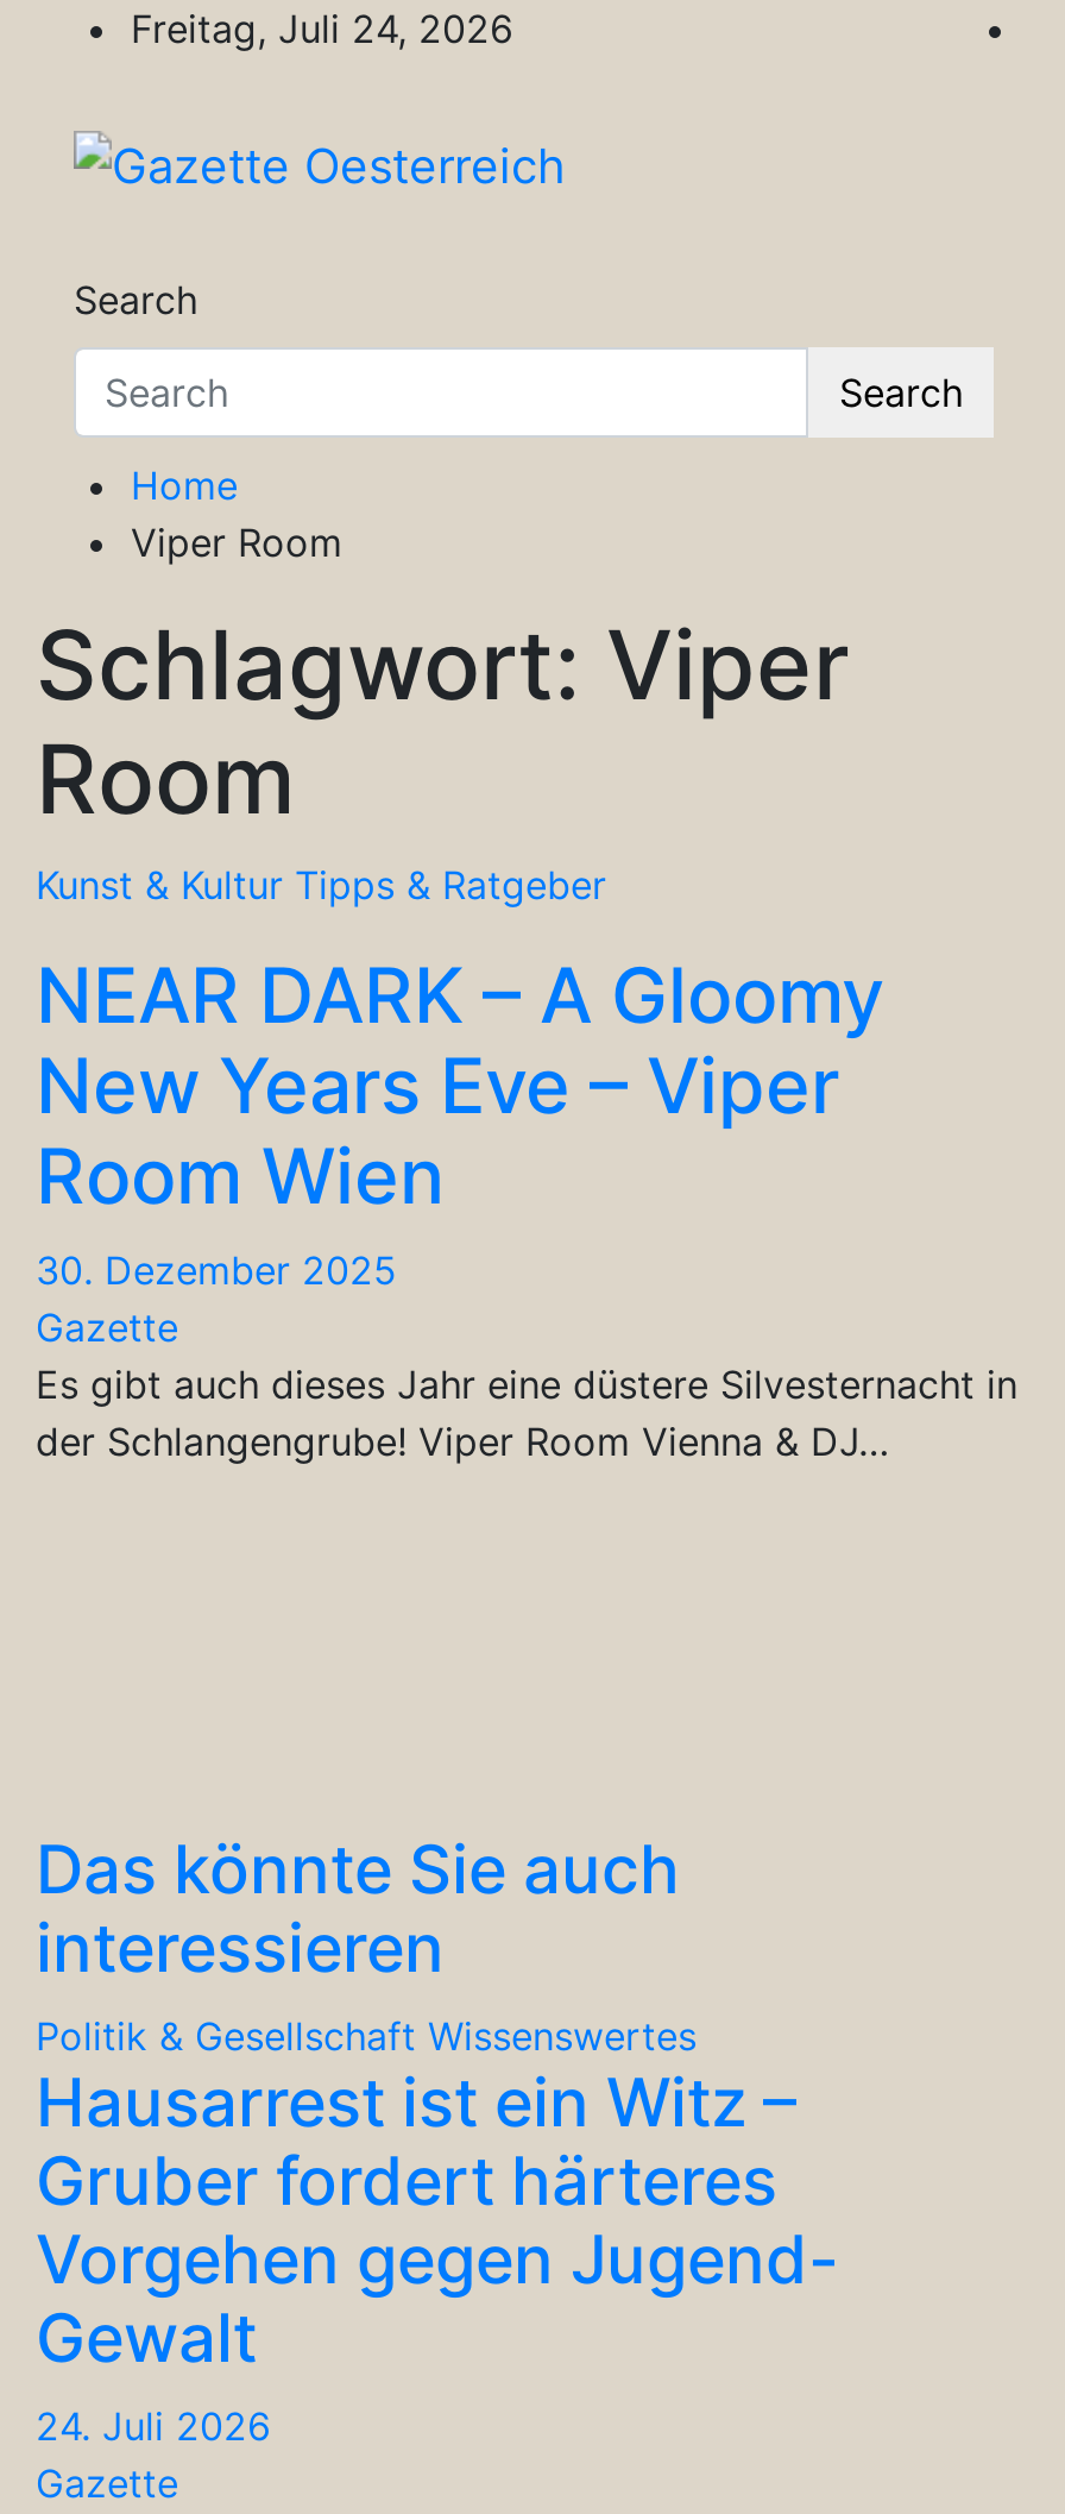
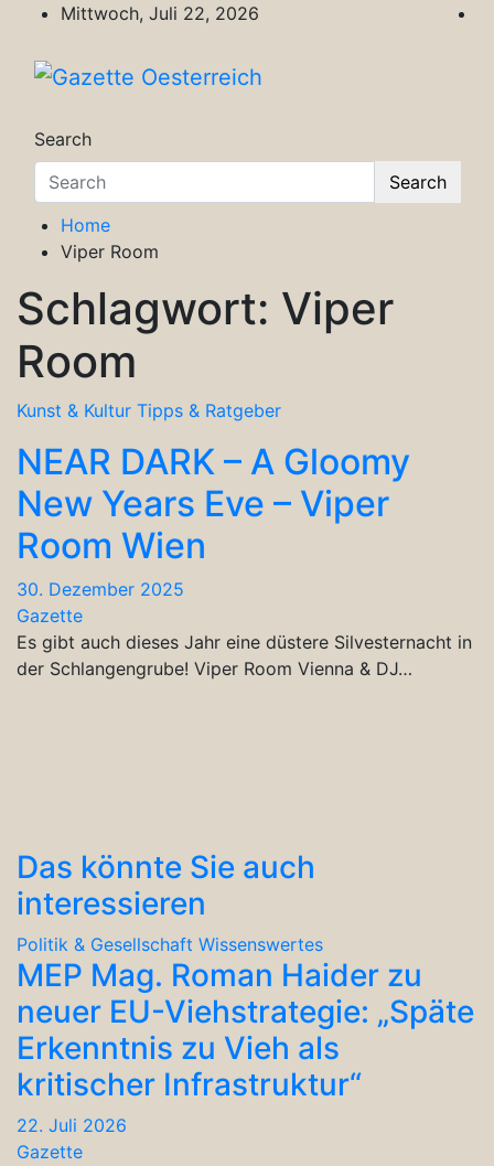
- Freitag, Juli 24, 2026
+ Mittwoch, Juli 22, 2026

- Hausarrest ist ein Witz –
- Gruber fordert härteres
- Vorgehen gegen Jugend-
- Gewalt
- 24. Juli 2026
+ MEP Mag. Roman Haider zu
+ neuer EU-Viehstrategie: „Späte
+ Erkenntnis zu Vieh als
+ kritischer Infrastruktur“
+ 22. Juli 2026
